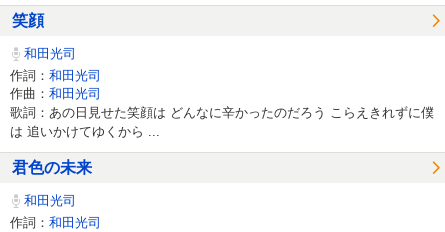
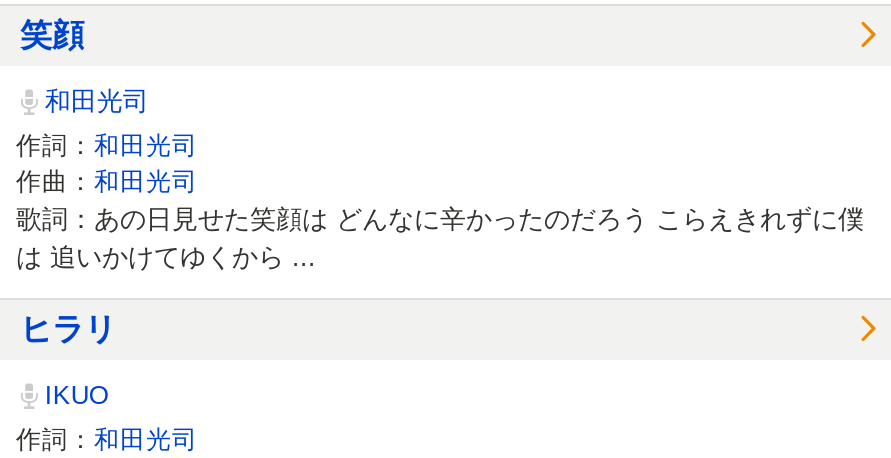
- 君色の未来
+ ヒラリ

- 和田光司
+ IKUO
